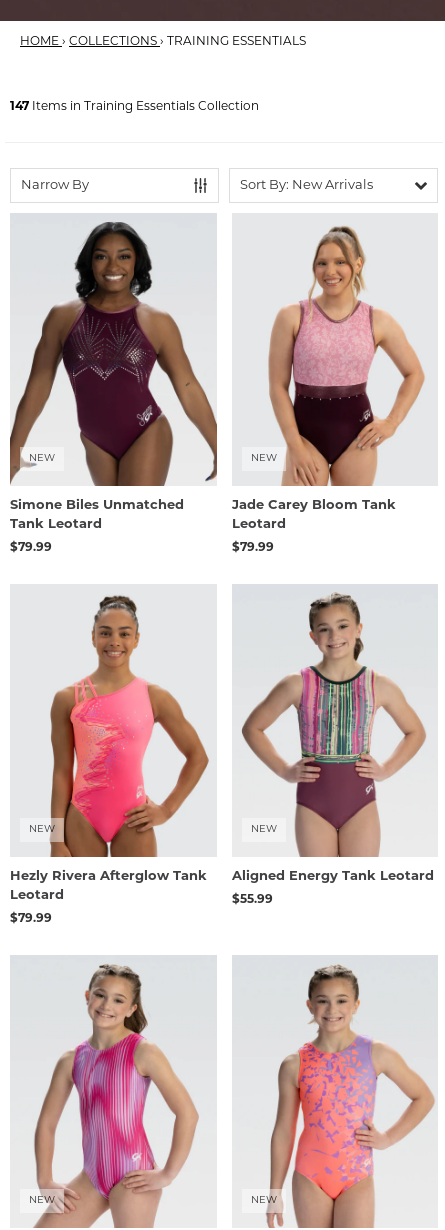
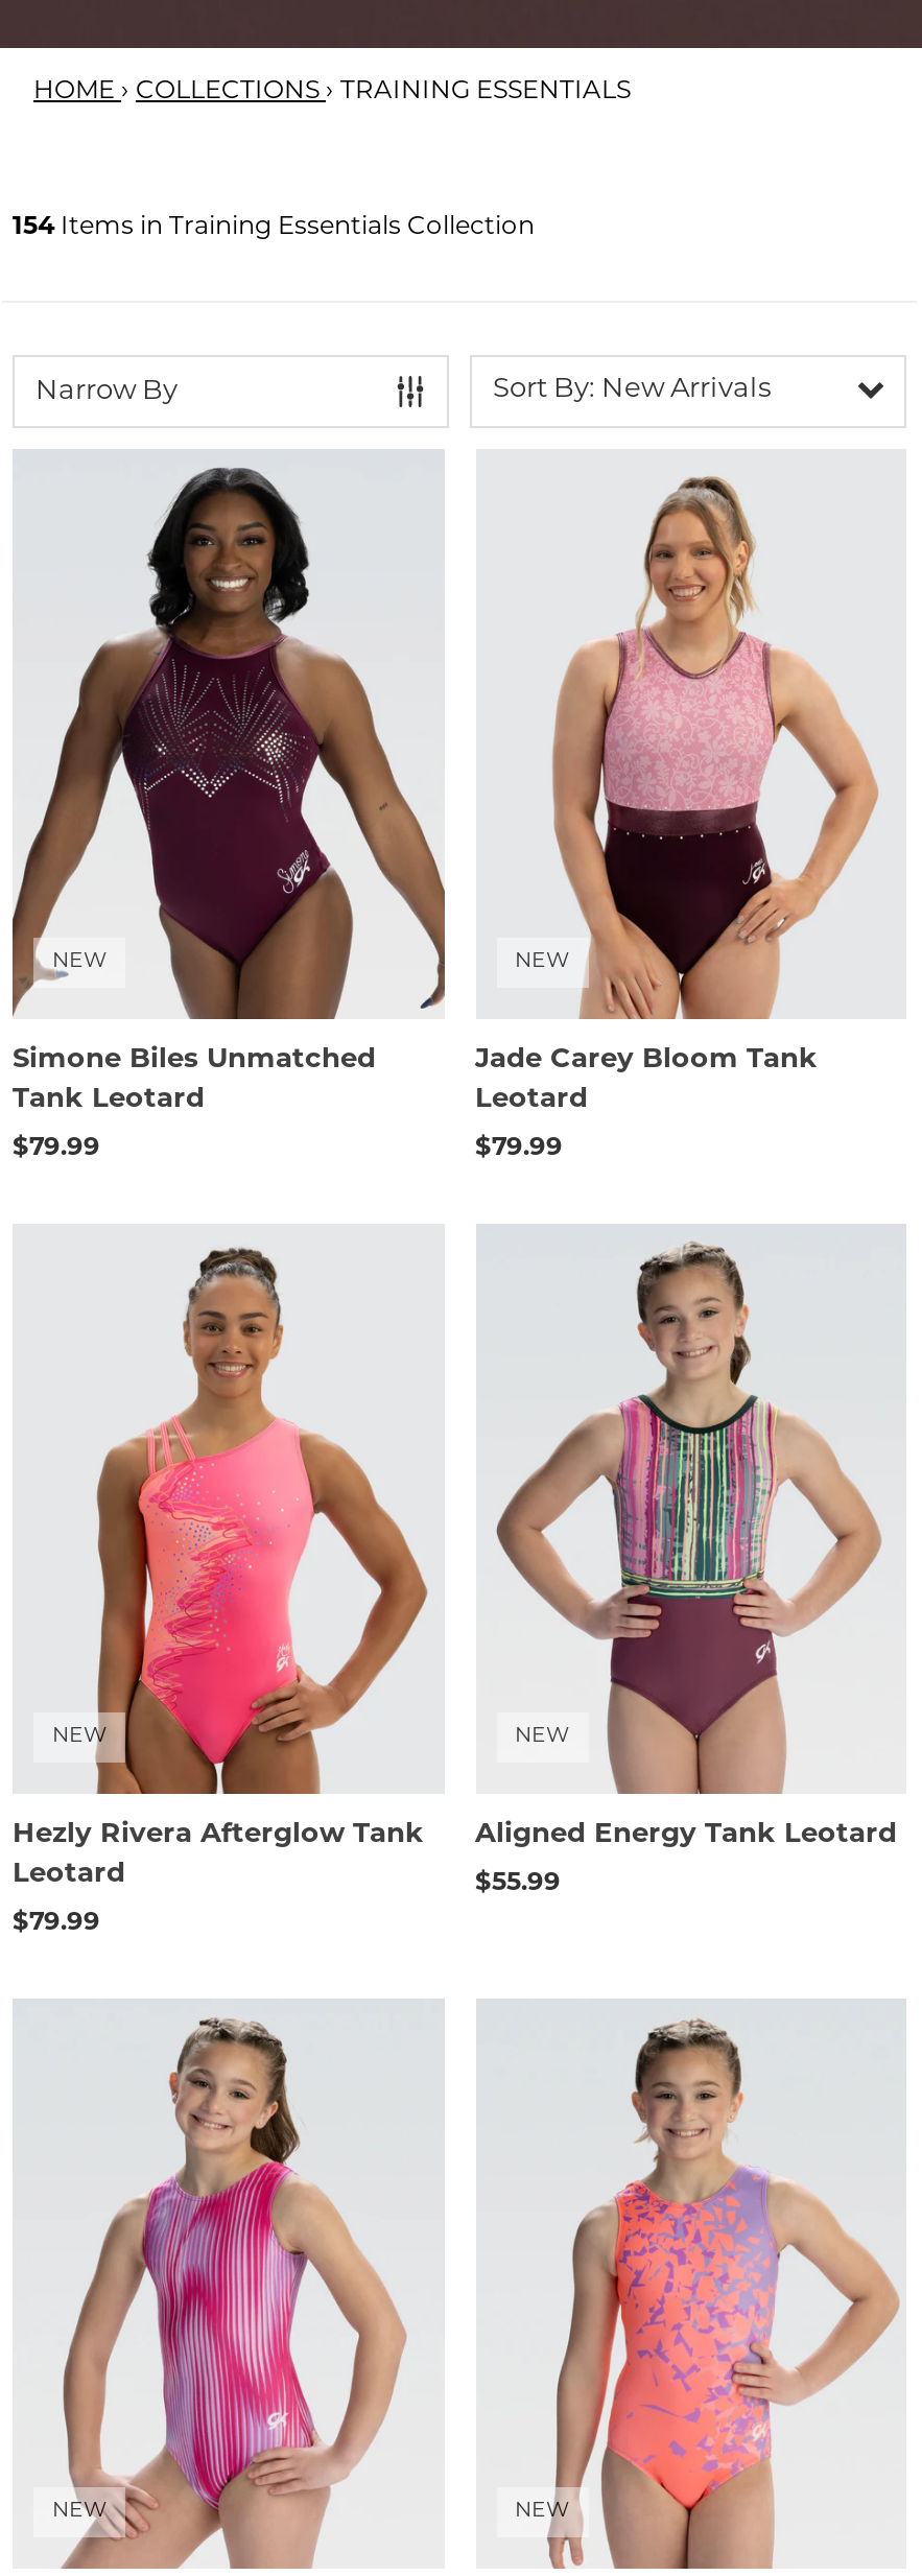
- 147 Items in Training Essentials Collection
+ 154 Items in Training Essentials Collection
